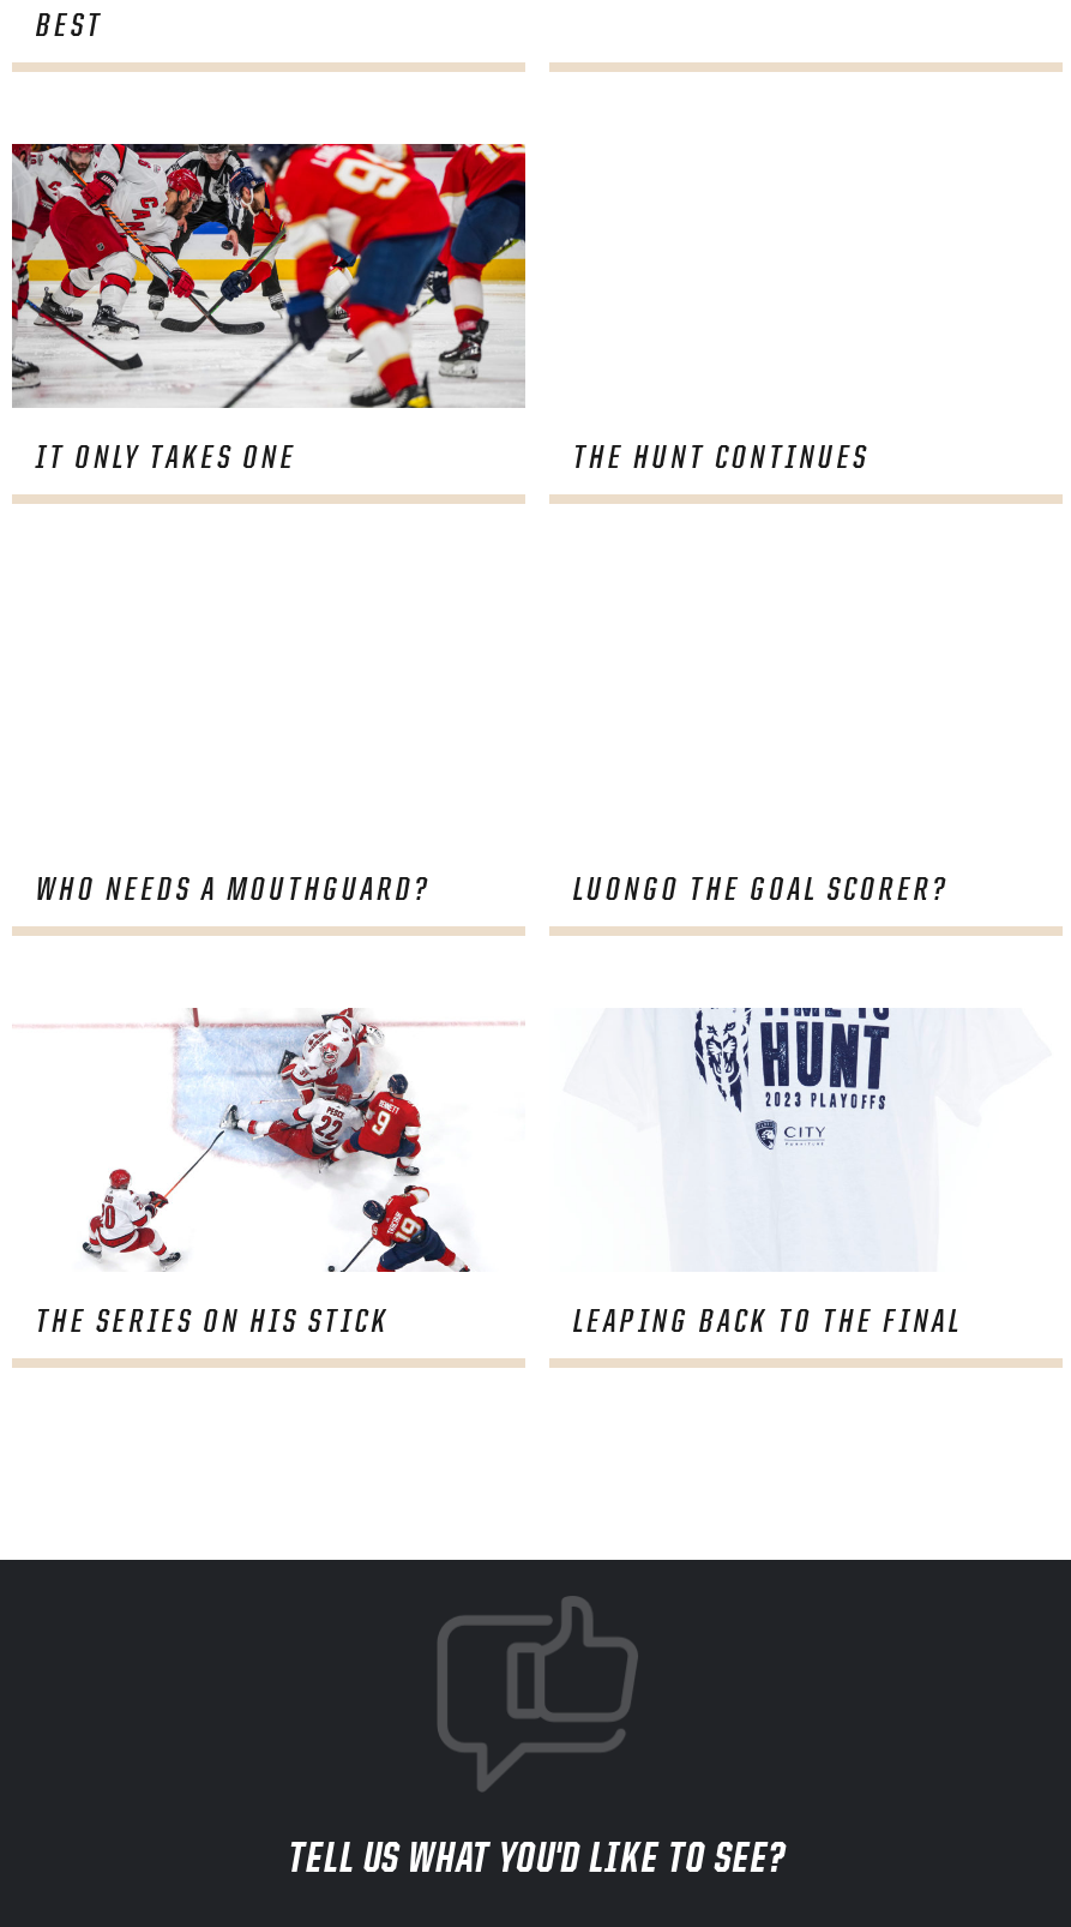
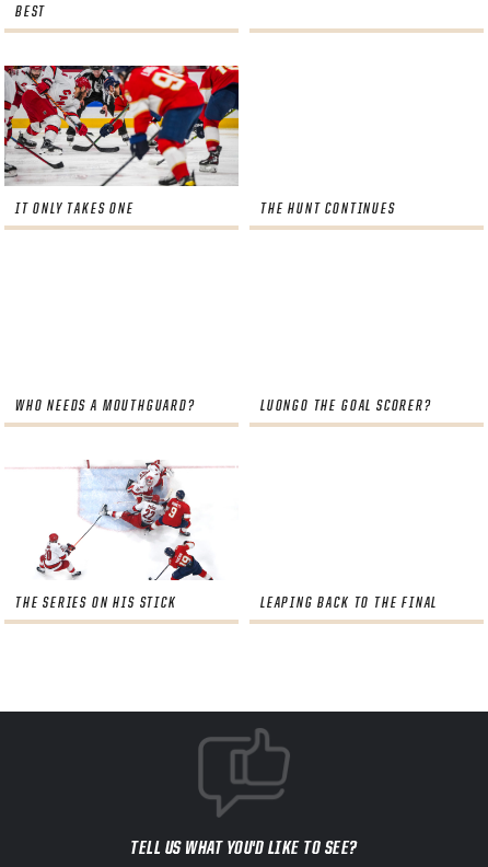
- [image]
